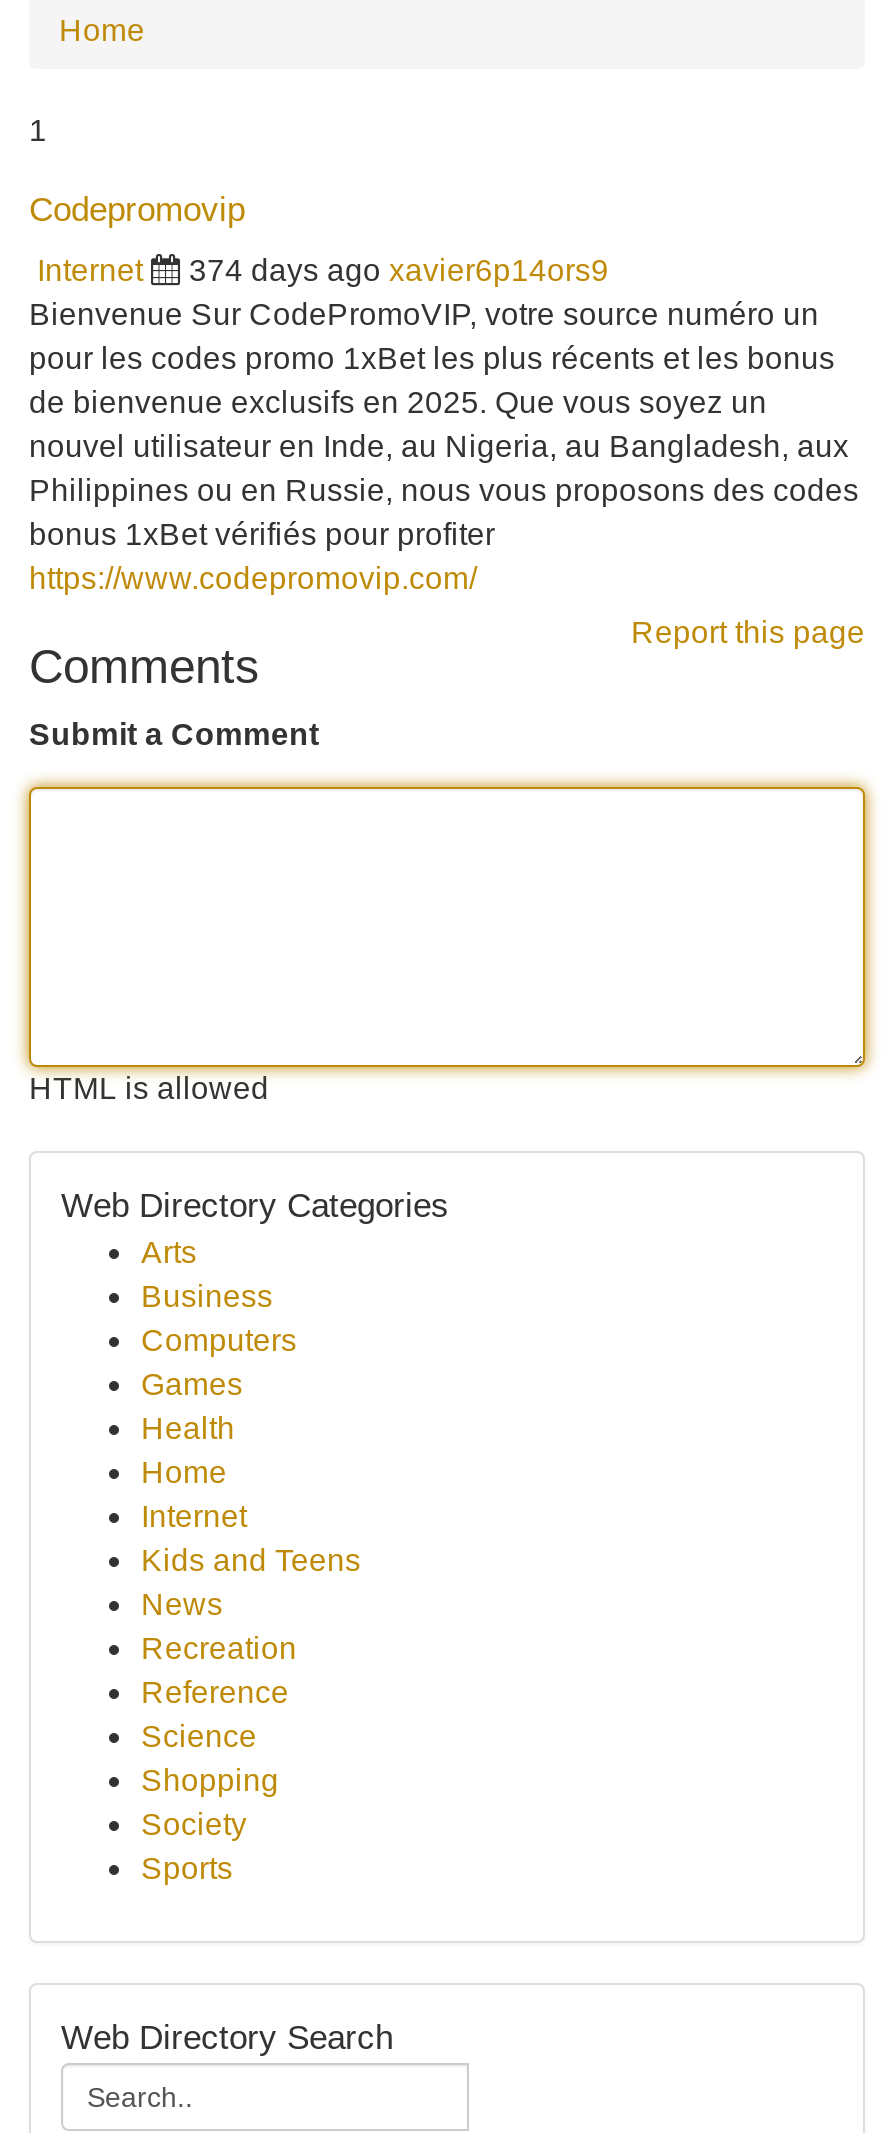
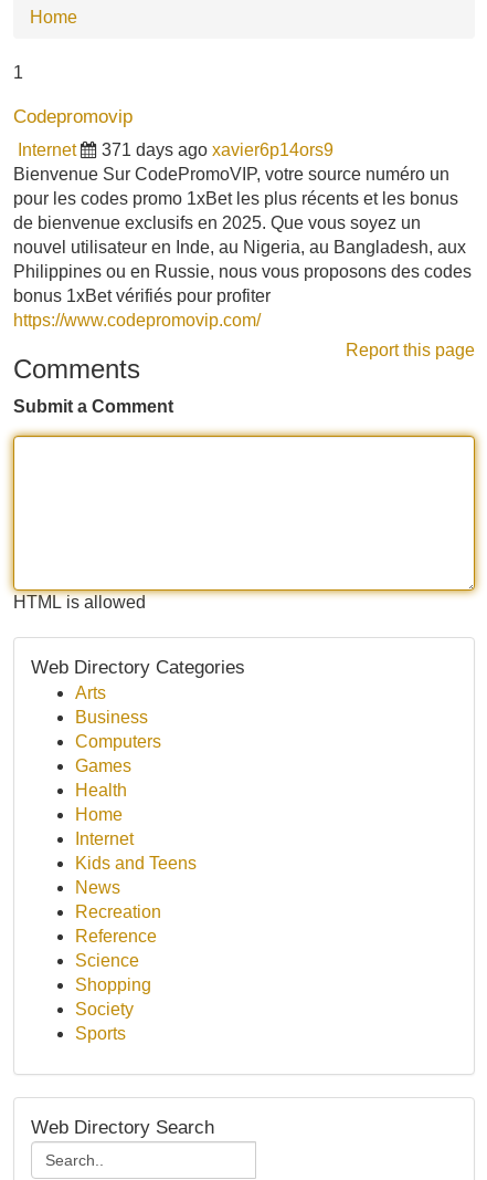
- 374 days ago xavier6p14ors9
+ 371 days ago xavier6p14ors9
